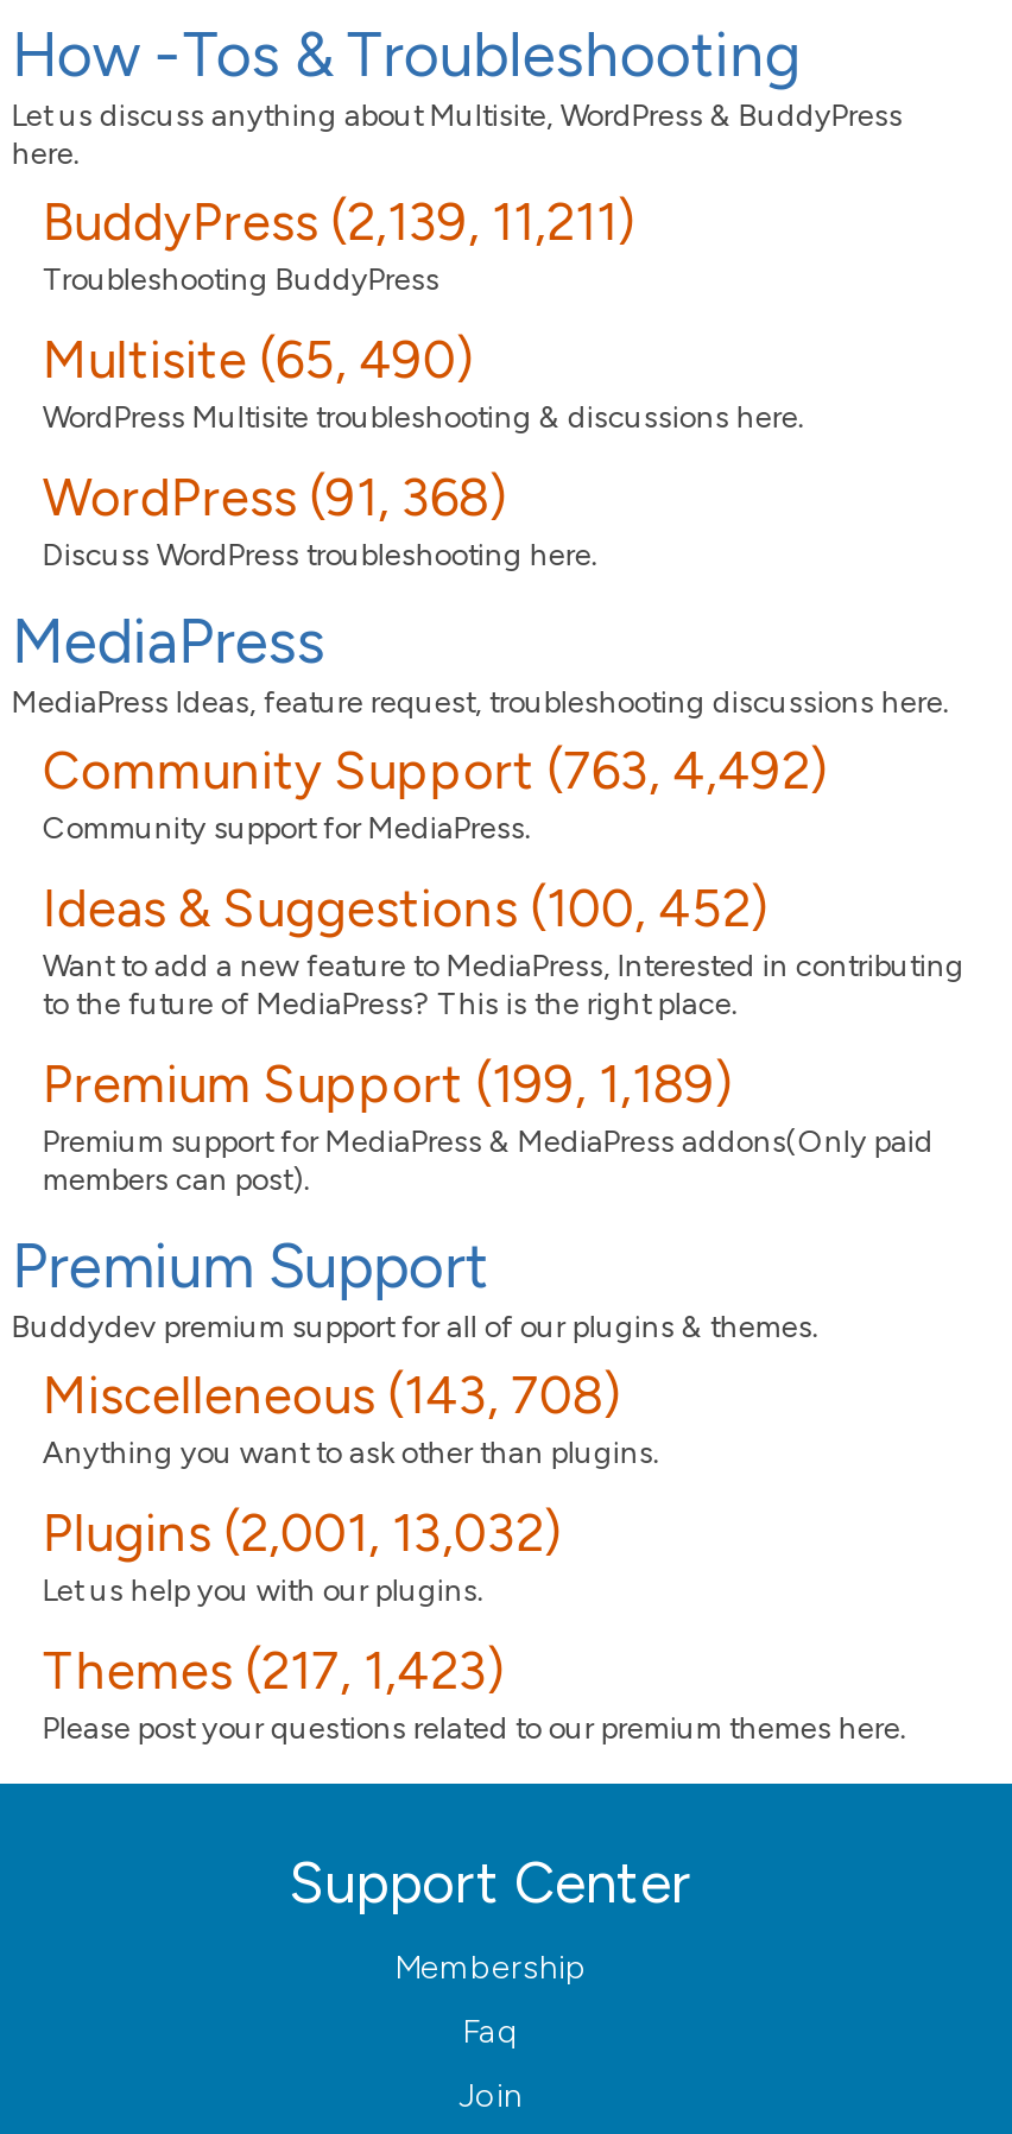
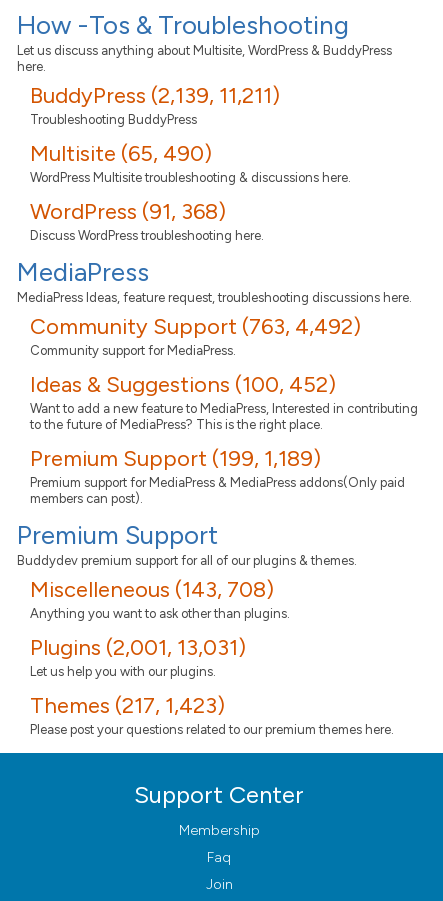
- Plugins (2,001, 13,032)
+ Plugins (2,001, 13,031)
